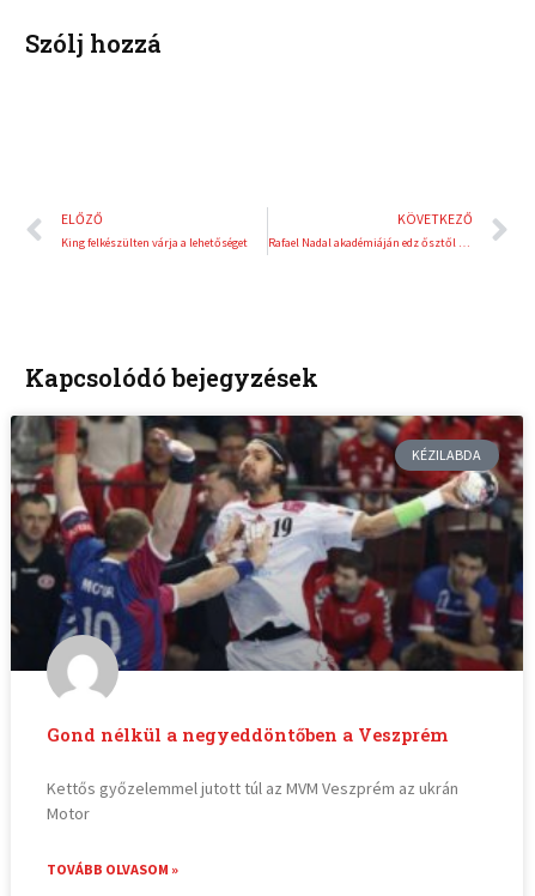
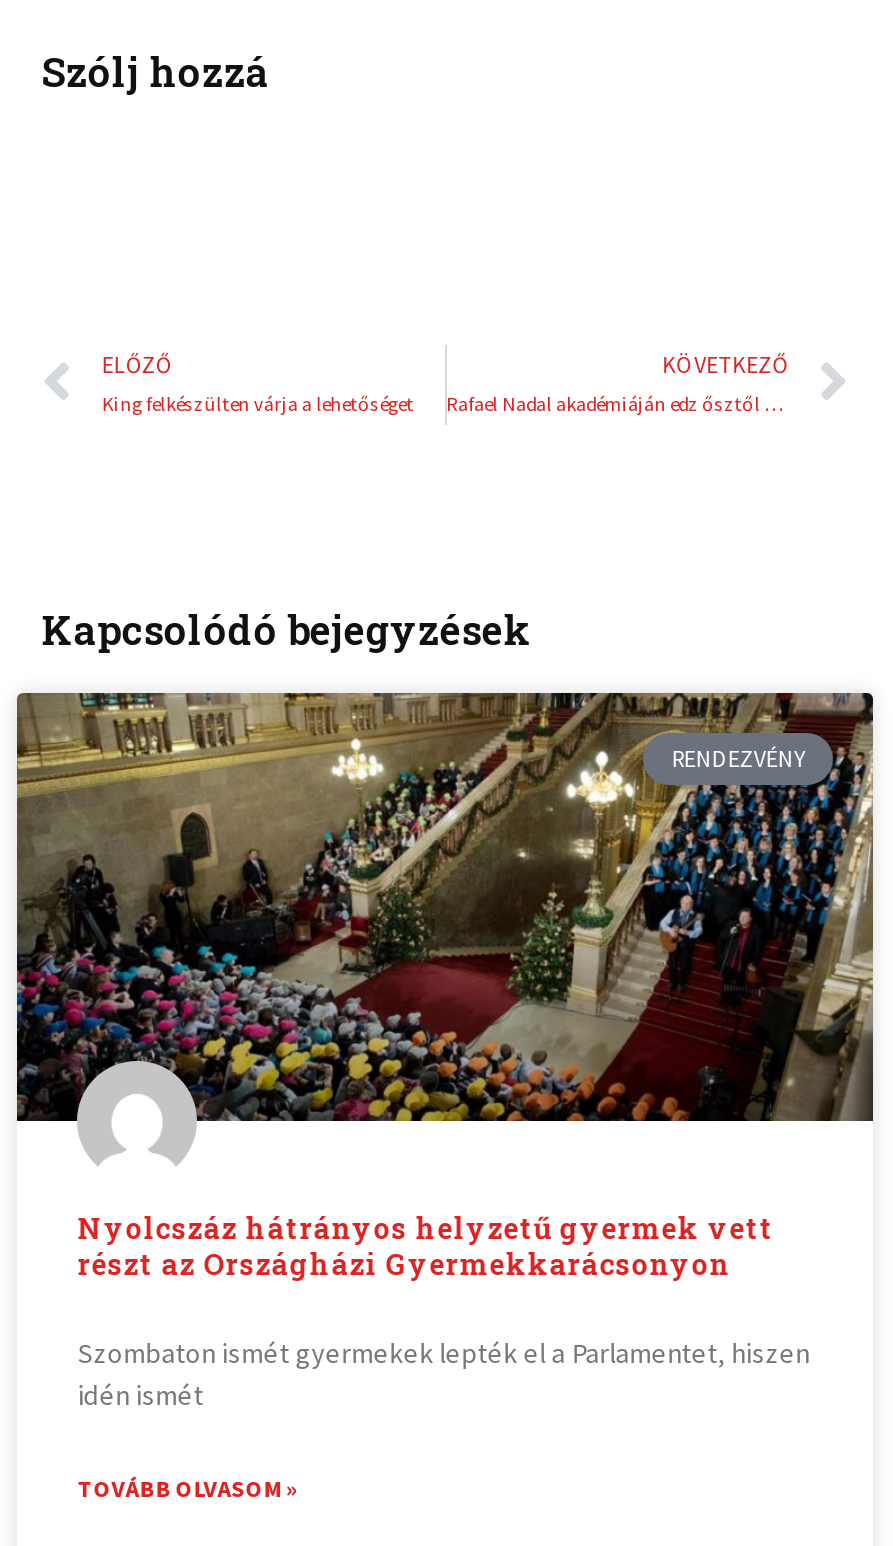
- [image]
- KÉZILABDA
+ [image]
+ RENDEZVÉNY

- Gond nélkül a negyeddöntőben a Veszprém
+ Nyolcszáz hátrányos helyzetű gyermek vett
+ részt az Országházi Gyermekkarácsonyon

- Kettős győzelemmel jutott túl az MVM Veszprém az ukrán
- Motor
+ Szombaton ismét gyermekek lepték el a Parlamentet, hiszen
+ idén ismét
